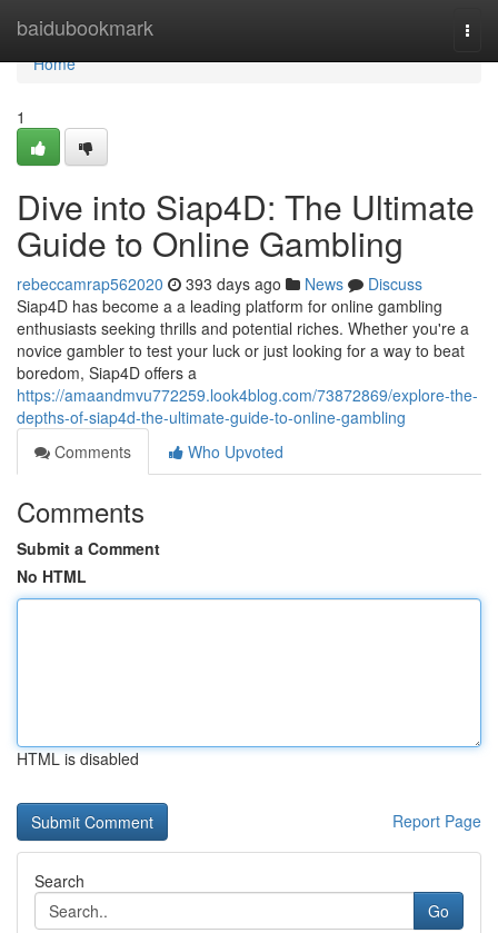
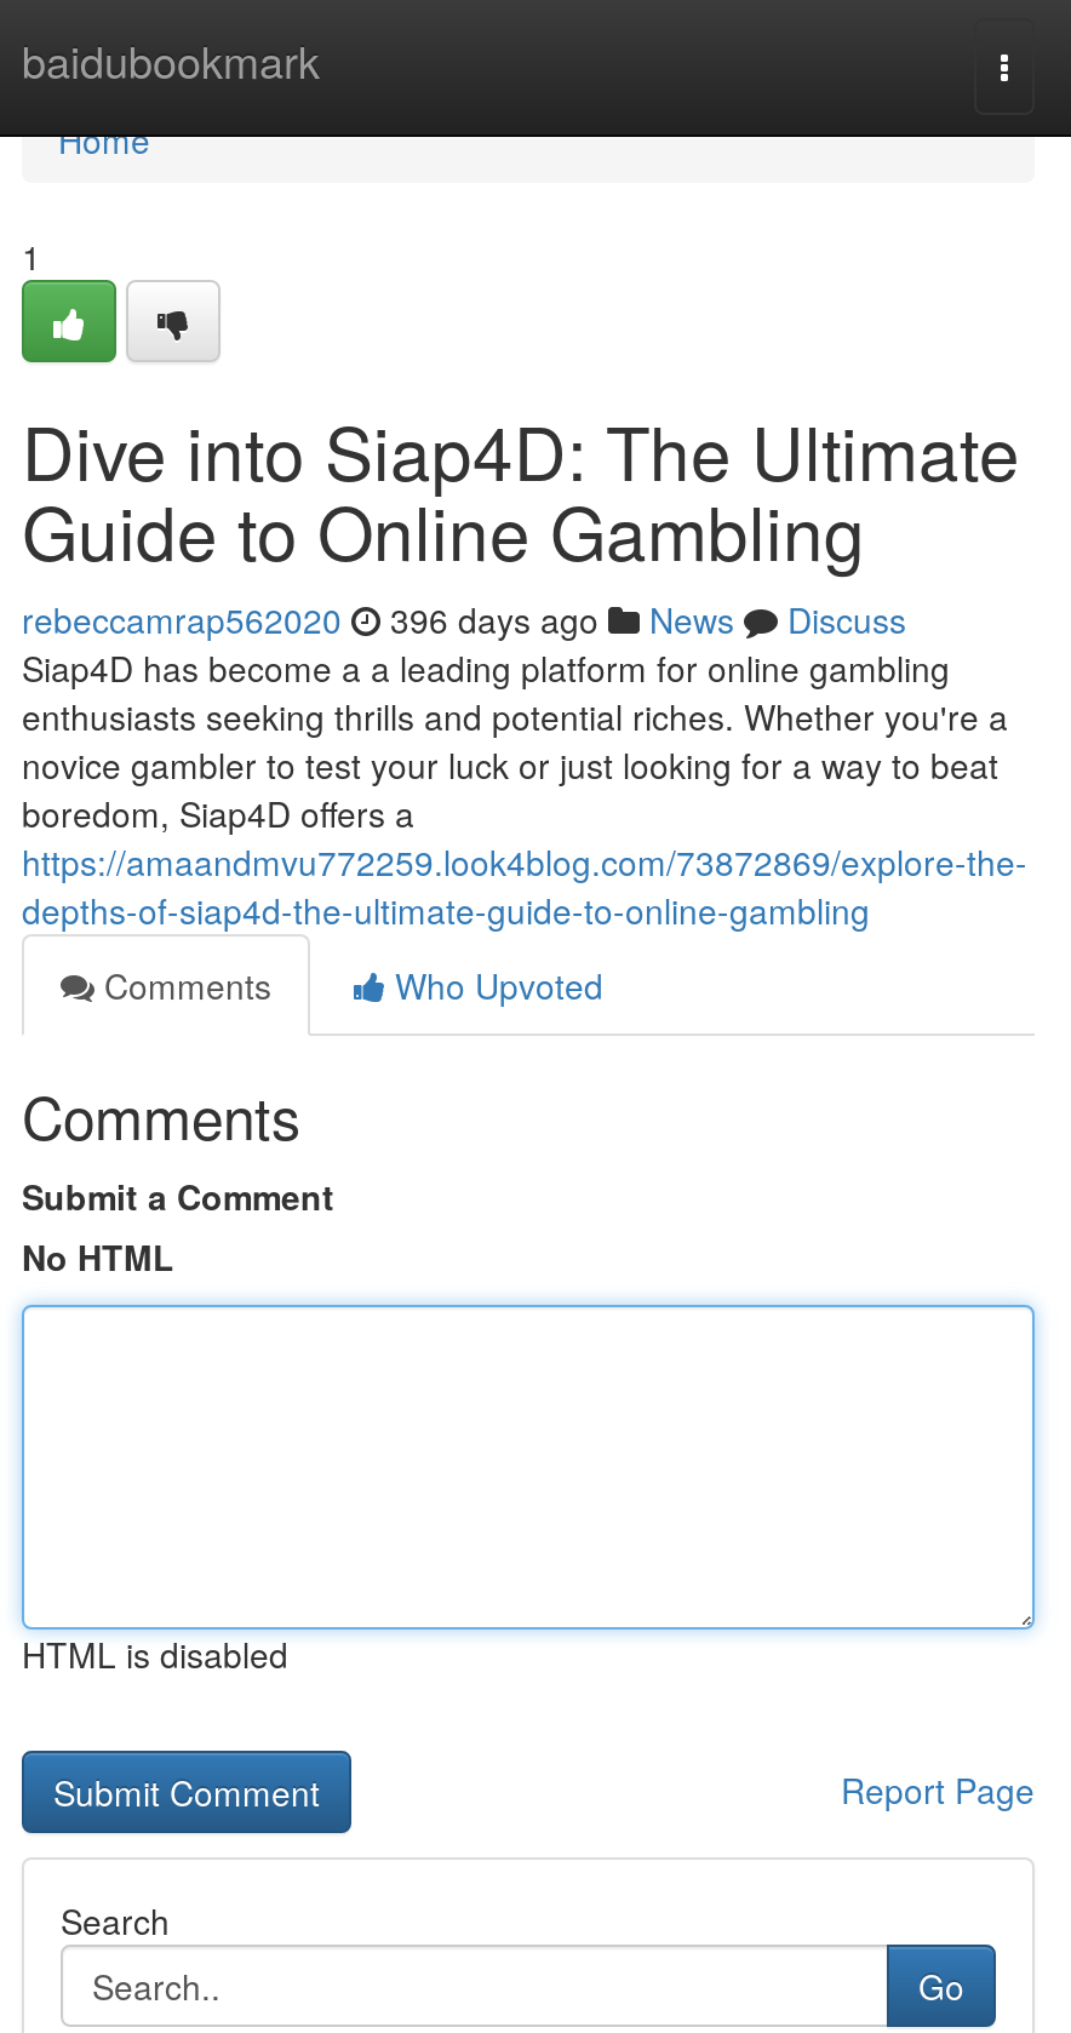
- rebeccamrap562020 393 days ago News Discuss
+ rebeccamrap562020 396 days ago News Discuss
